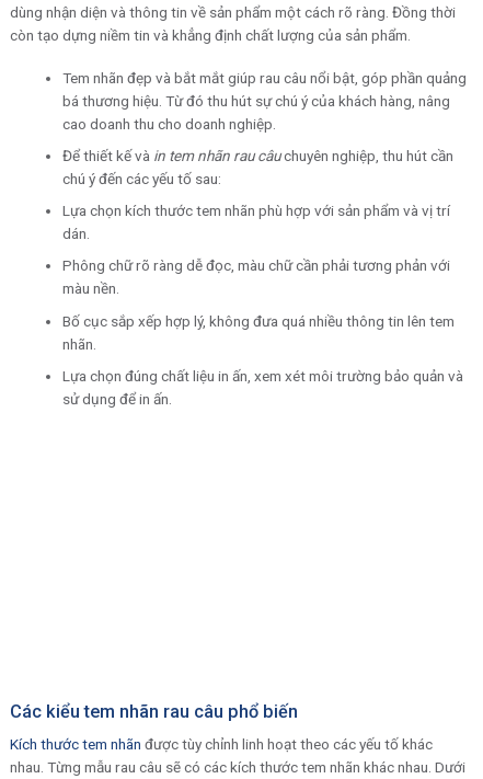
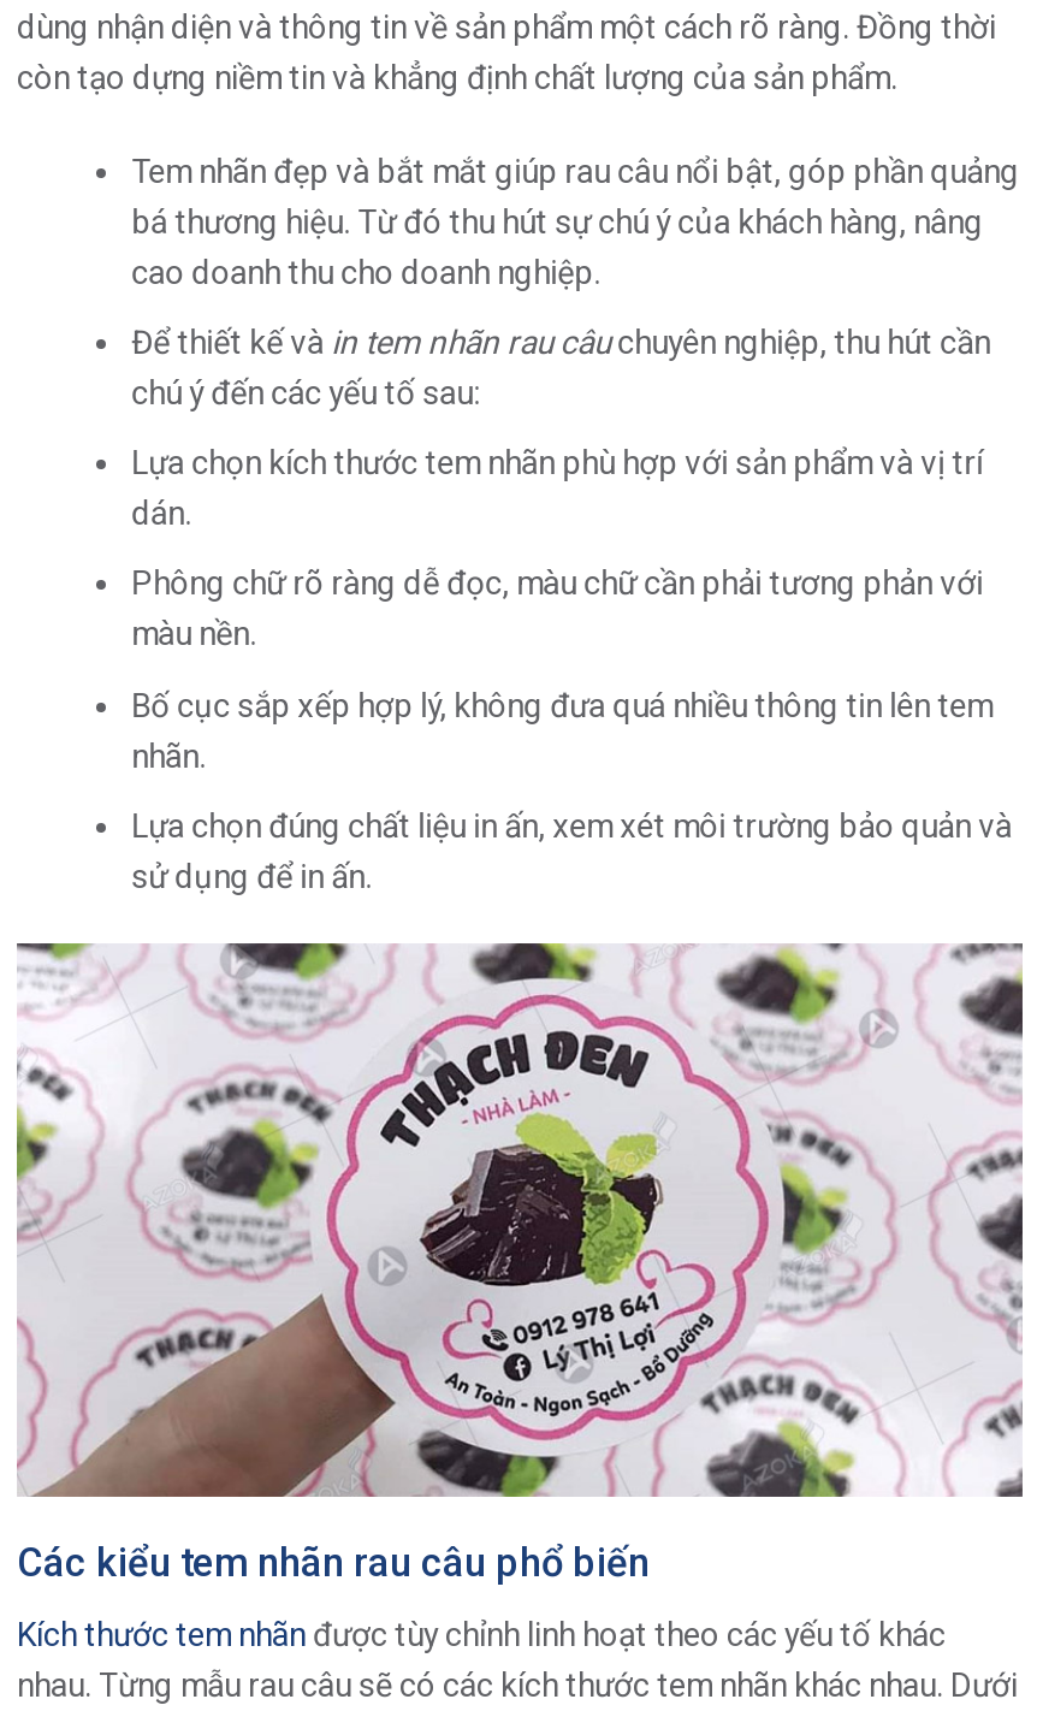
+ [image]
